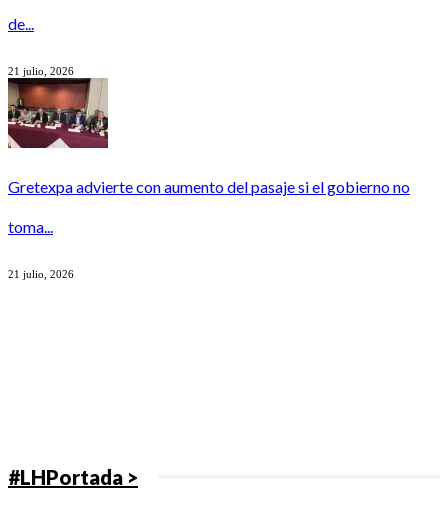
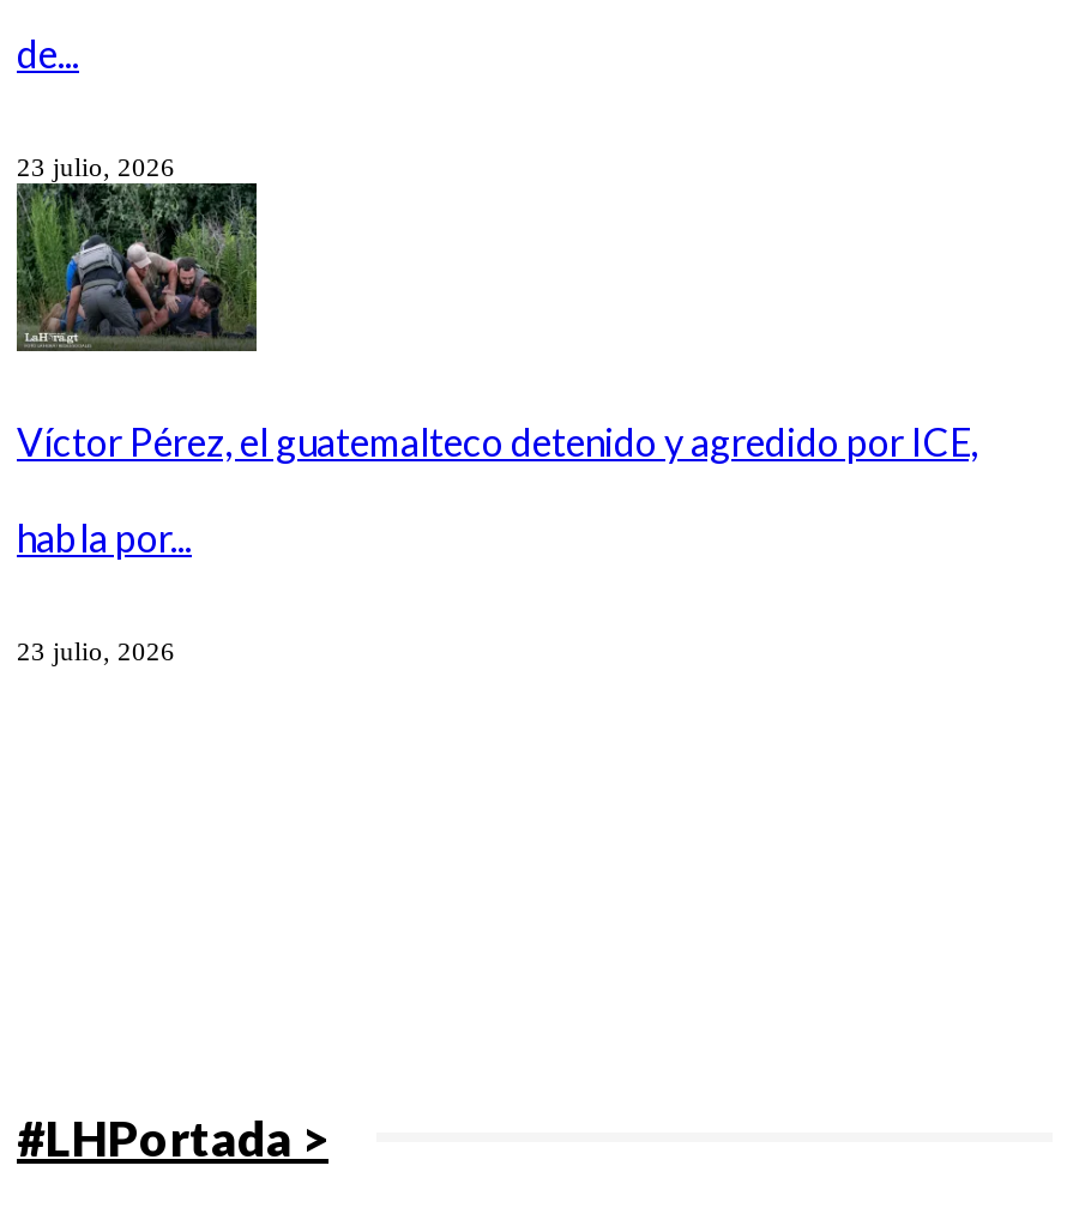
- 21 julio, 2026
+ 23 julio, 2026

- [image]
- Gretexpa advierte con aumento del pasaje si el gobierno no
+ [image]
+ Víctor Pérez, el guatemalteco detenido y agredido por ICE,

- toma...
+ habla por...

- 21 julio, 2026
+ 23 julio, 2026
